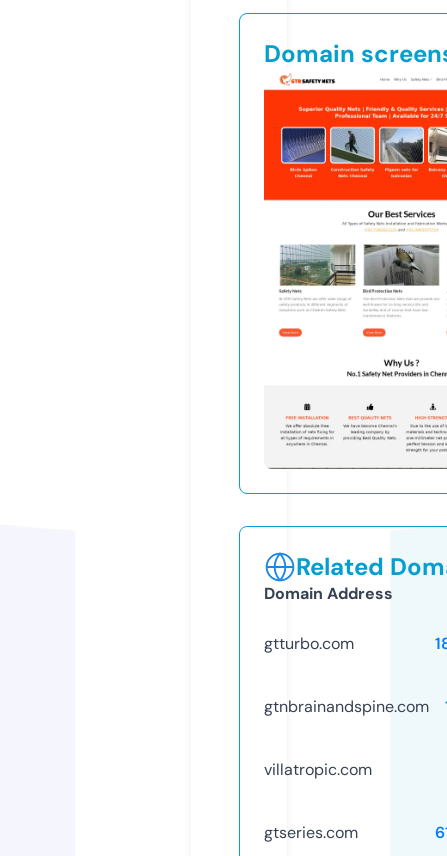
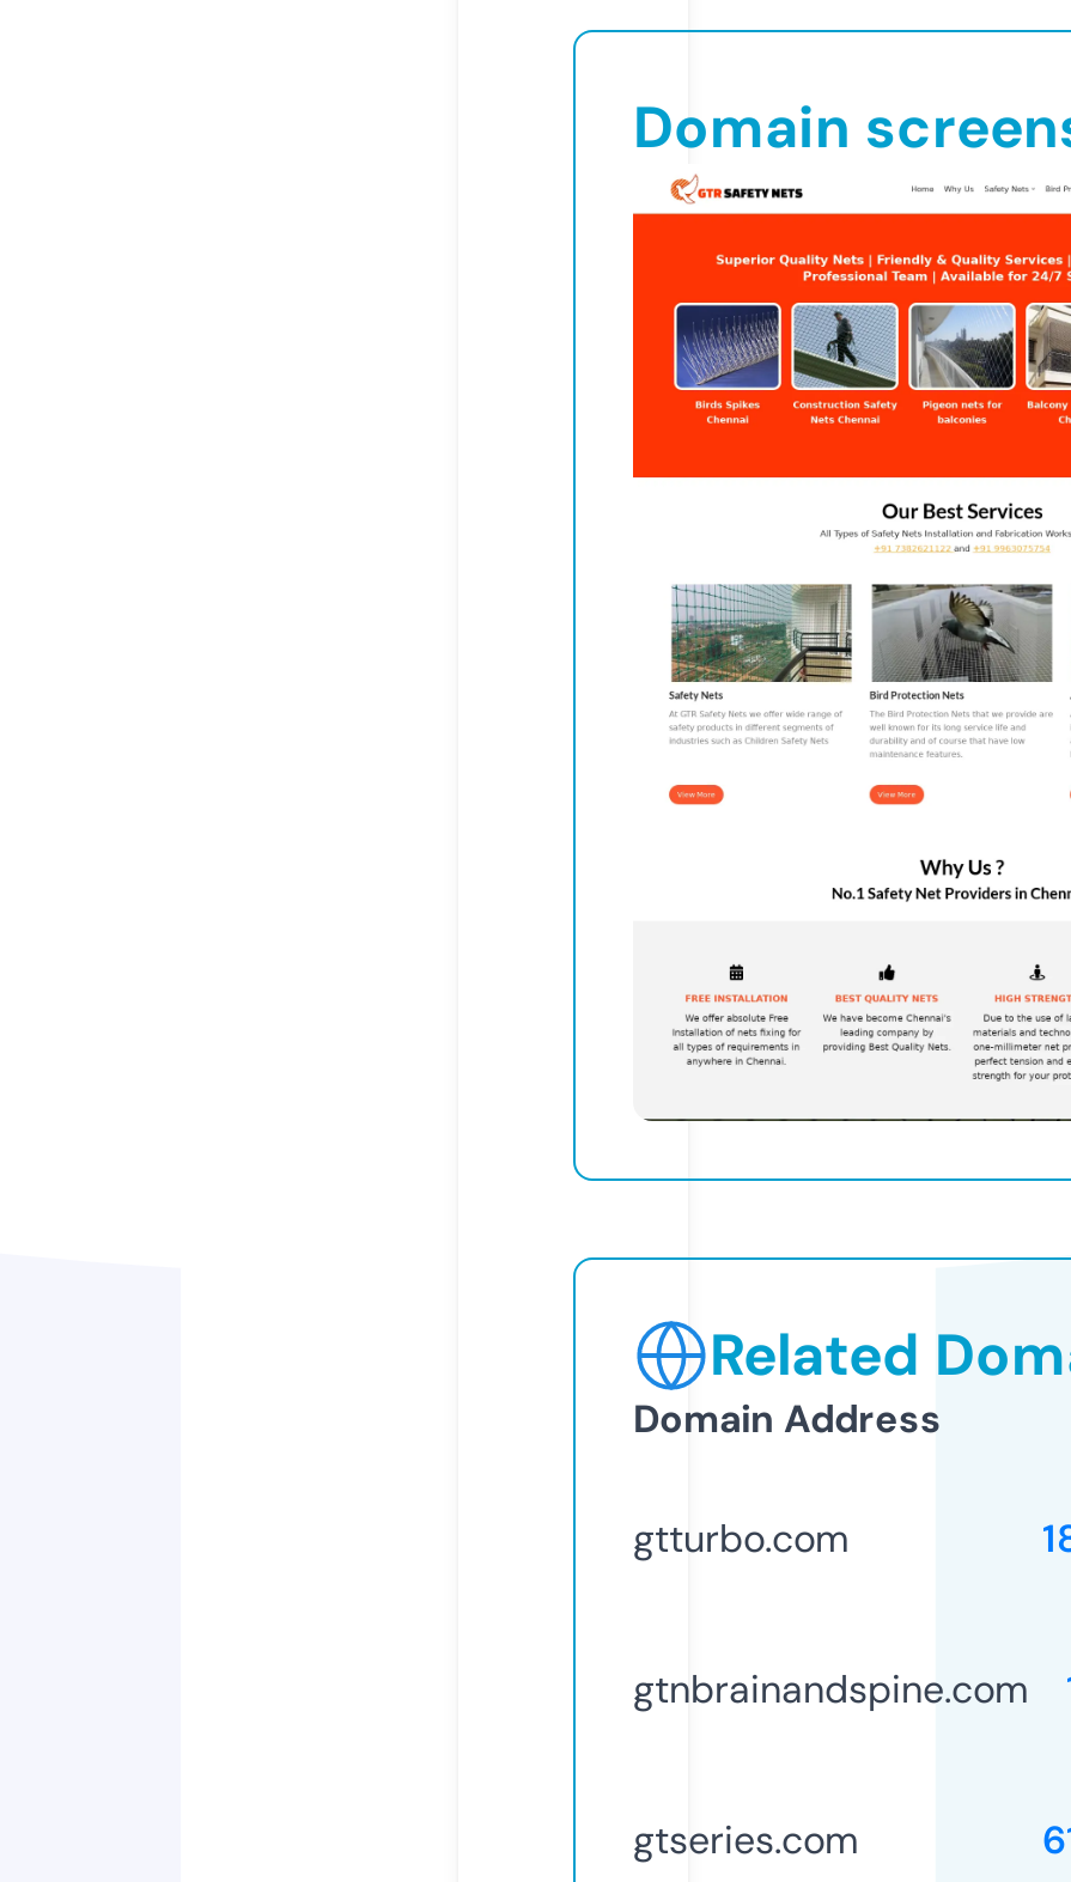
- villatropic.com
